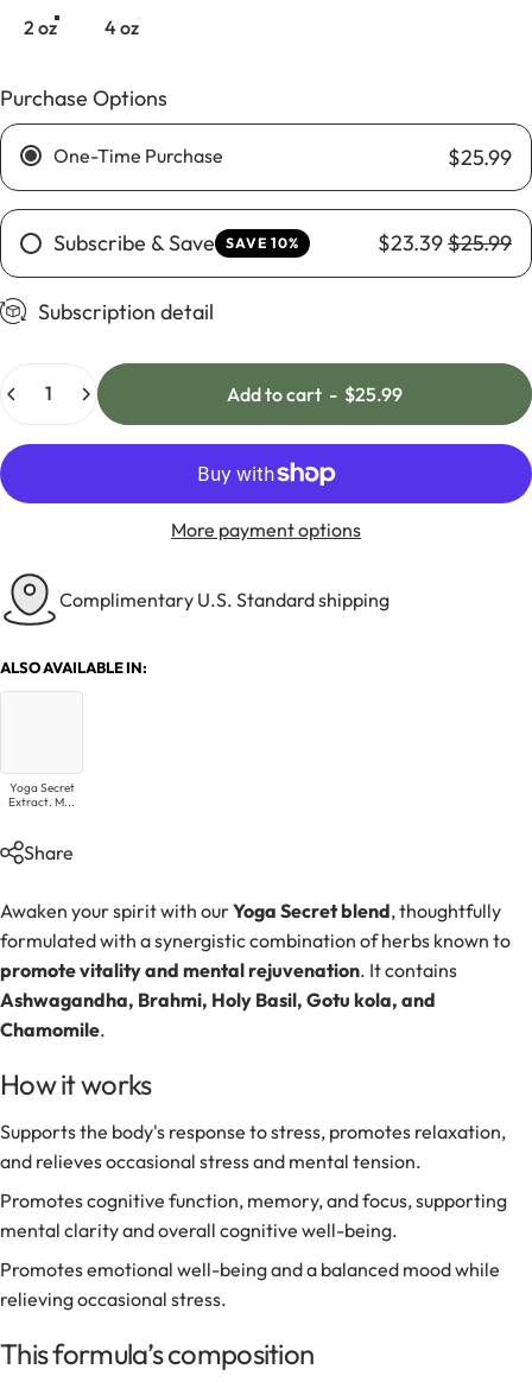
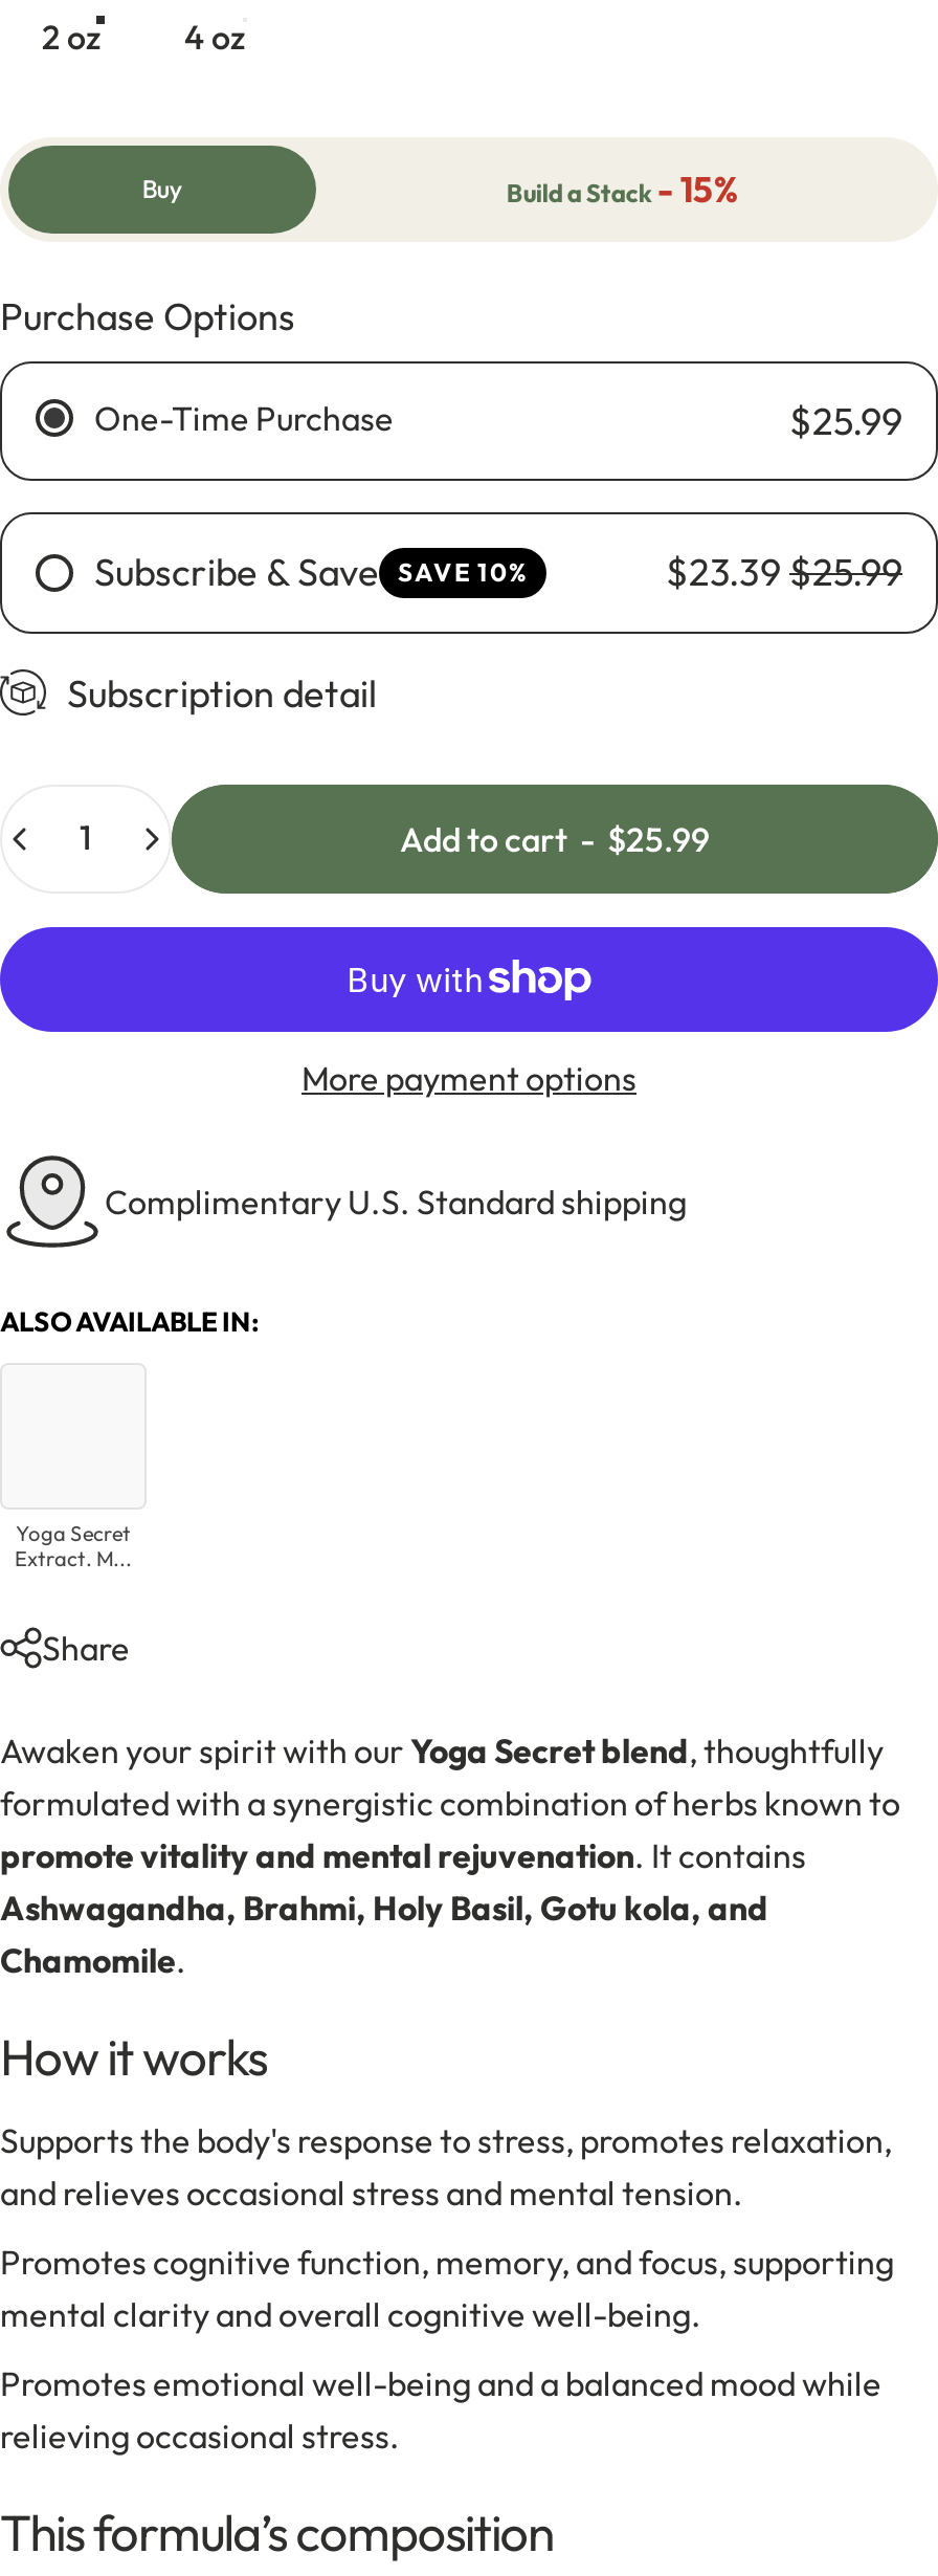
+ Buy
+ Build a Stack- 15%
